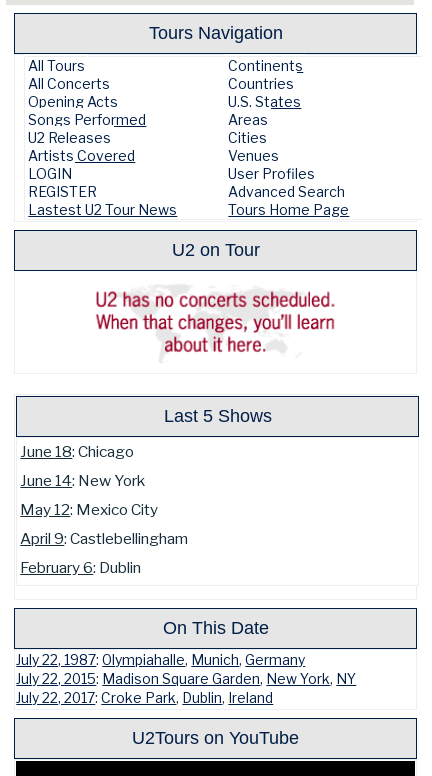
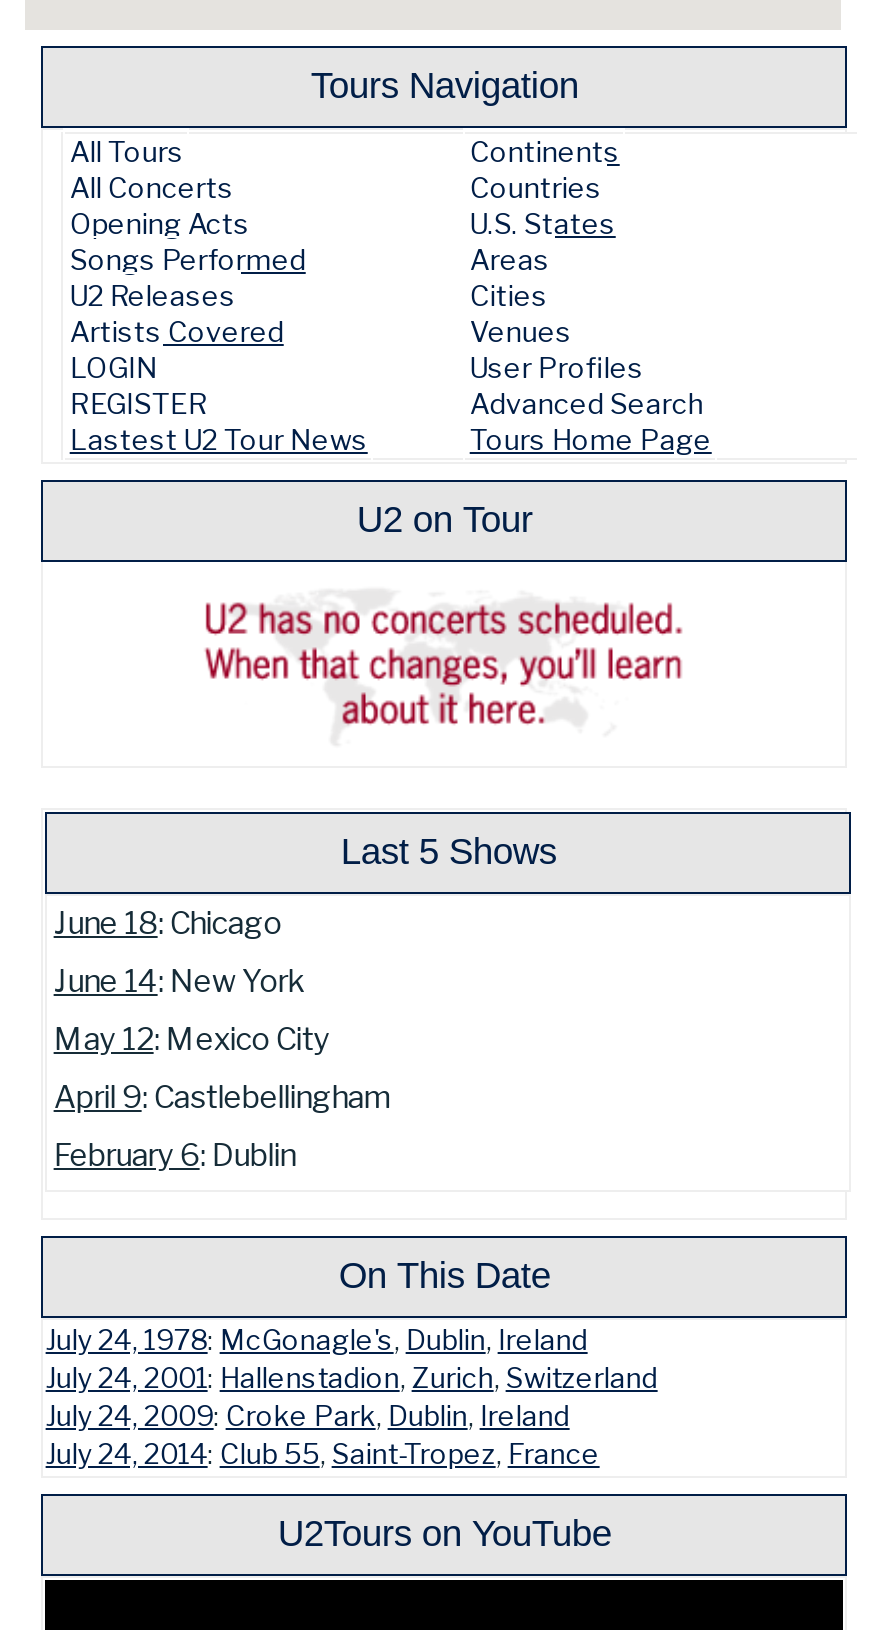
- July 22, 1987: Olympiahalle, Munich, Germany
- July 22, 2015: Madison Square Garden, New York, NY
- July 22, 2017: Croke Park, Dublin, Ireland
+ July 24, 1978: McGonagle's, Dublin, Ireland
+ July 24, 2001: Hallenstadion, Zurich, Switzerland
+ July 24, 2009: Croke Park, Dublin, Ireland
+ July 24, 2014: Club 55, Saint-Tropez, France
